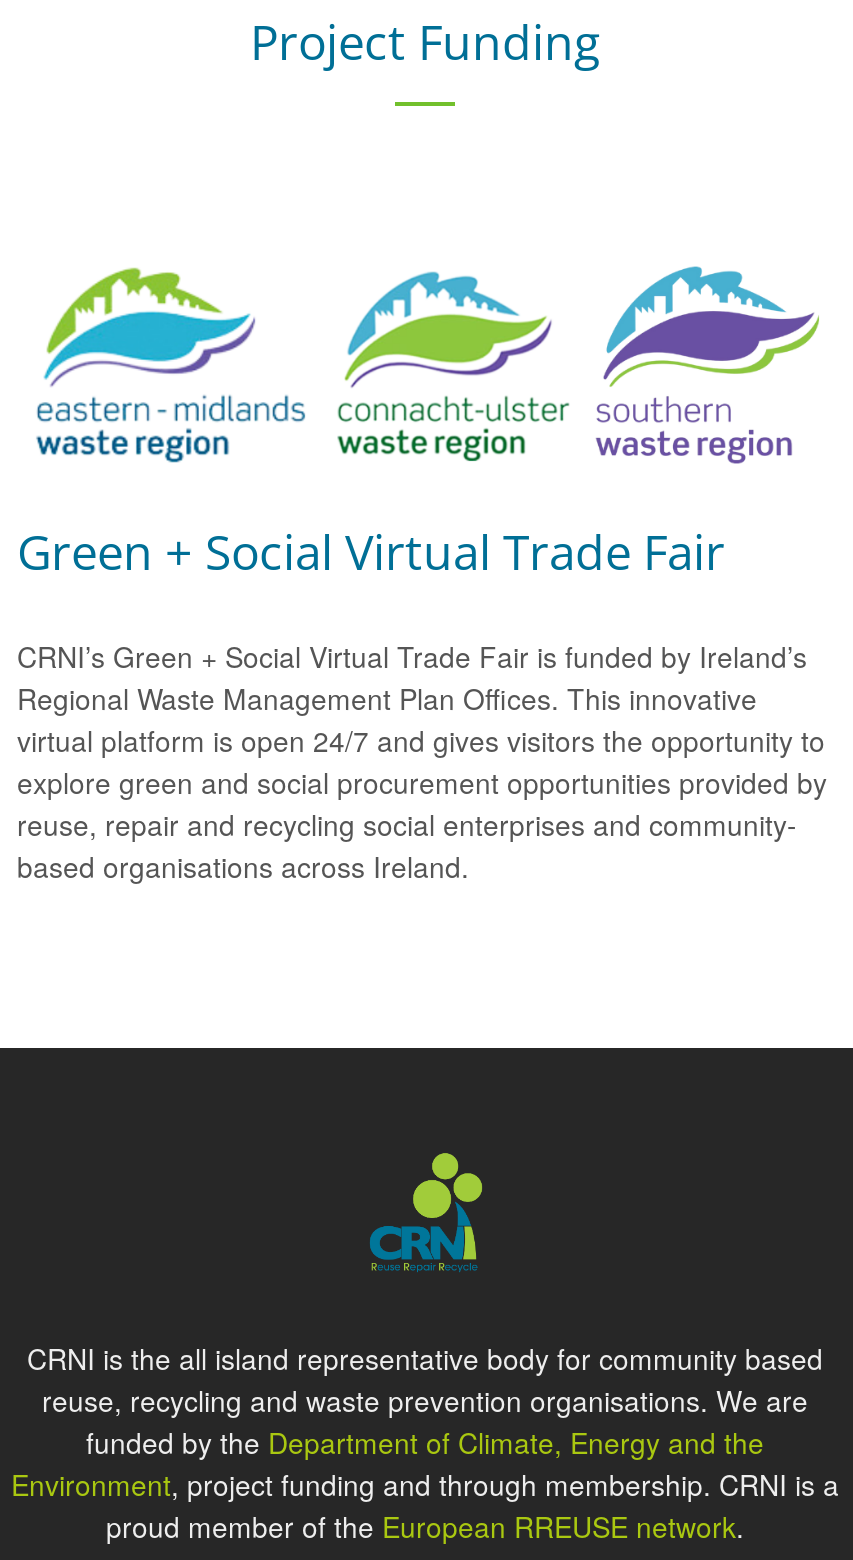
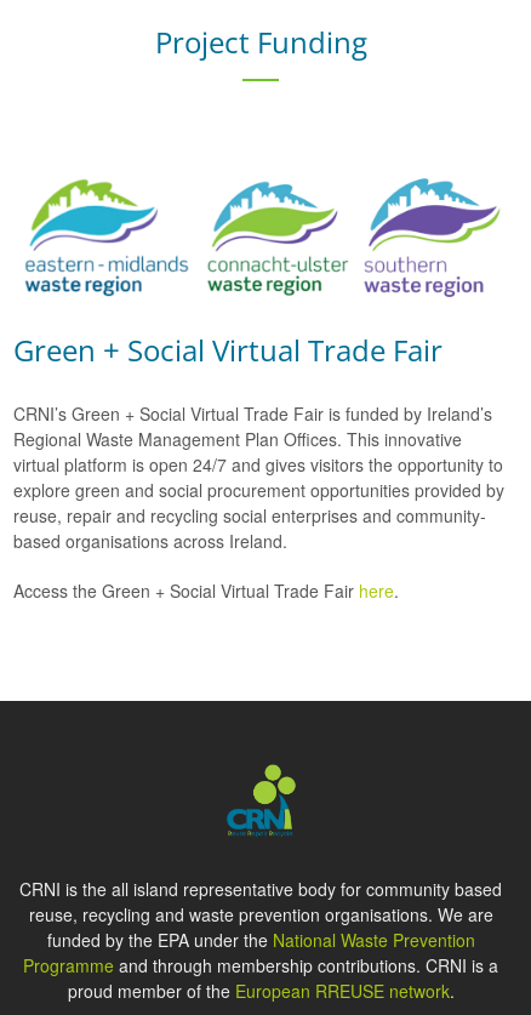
+ Access the Green + Social Virtual Trade Fair here.

- funded by the Department of Climate, Energy and the
- Environment, project funding and through membership. CRNI is a
+ funded by the EPA under the National Waste Prevention
+ Programme and through membership contributions. CRNI is a
